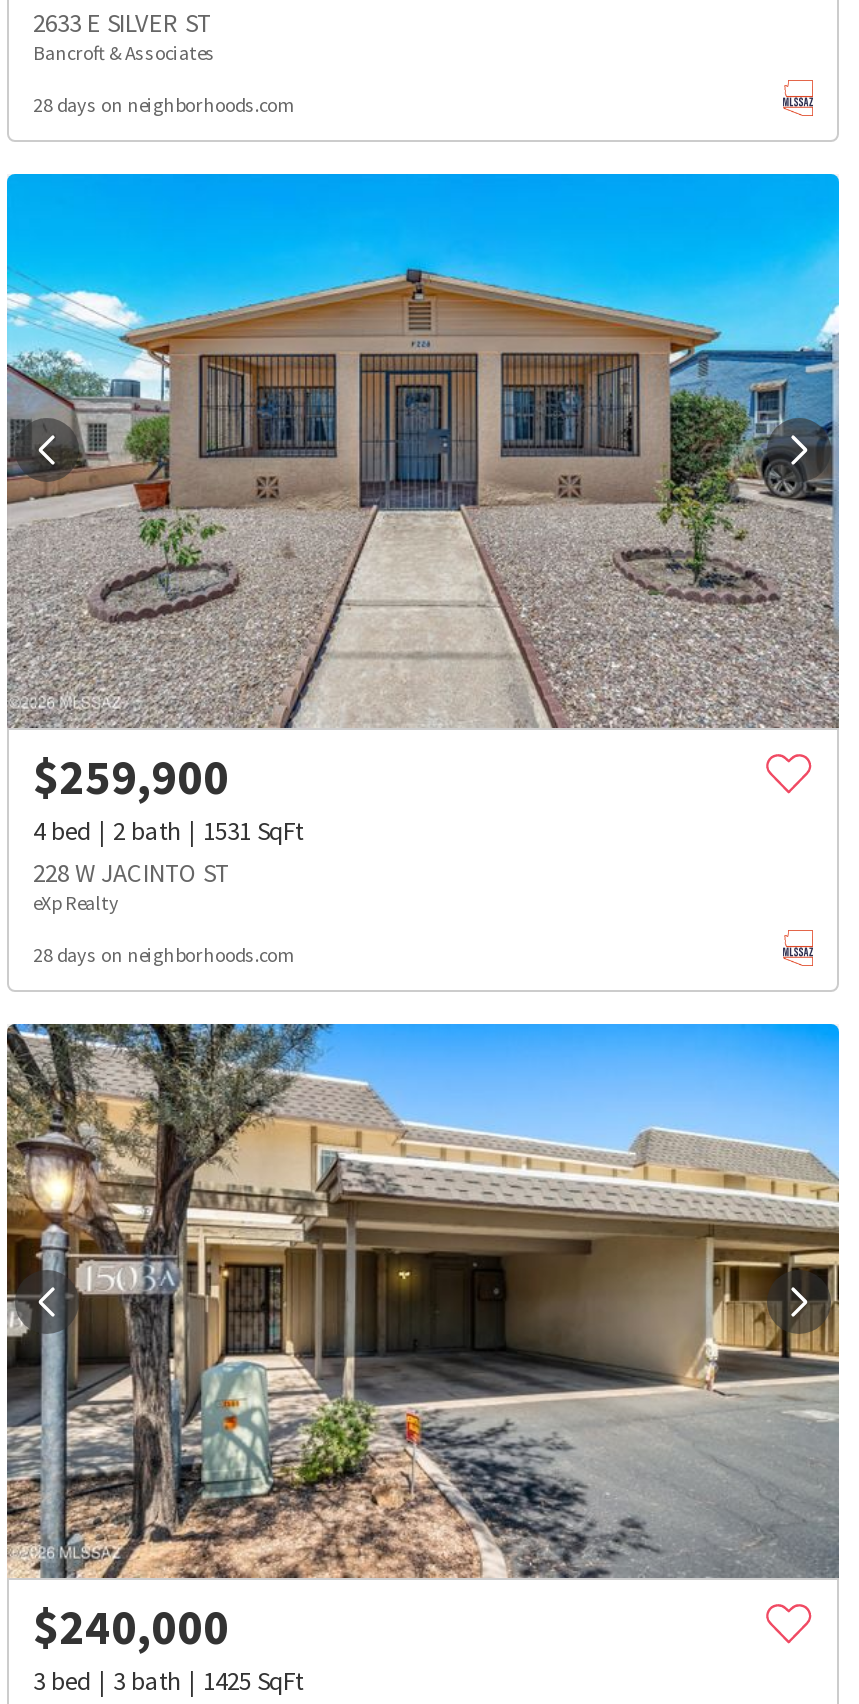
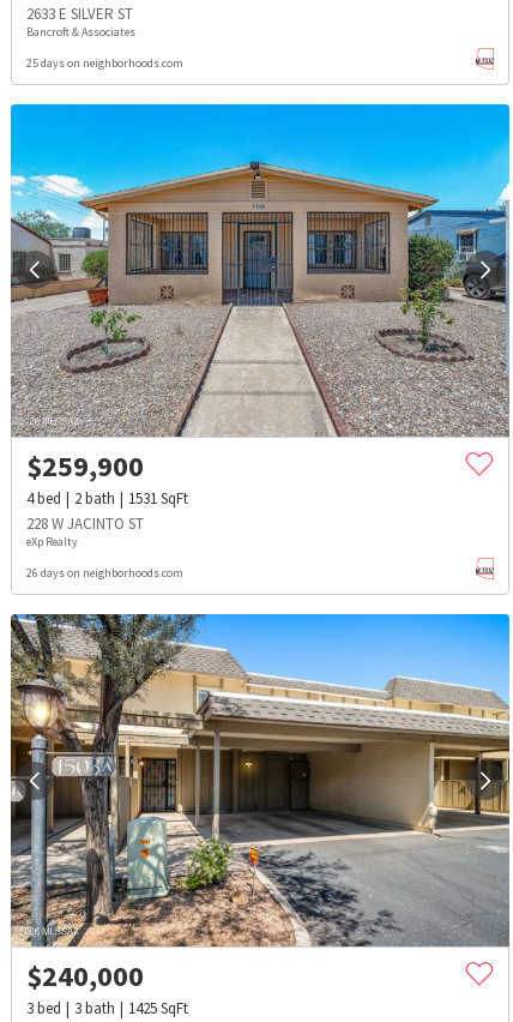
- 28 days on neighborhoods.com
+ 25 days on neighborhoods.com

- 28 days on neighborhoods.com
+ 26 days on neighborhoods.com
